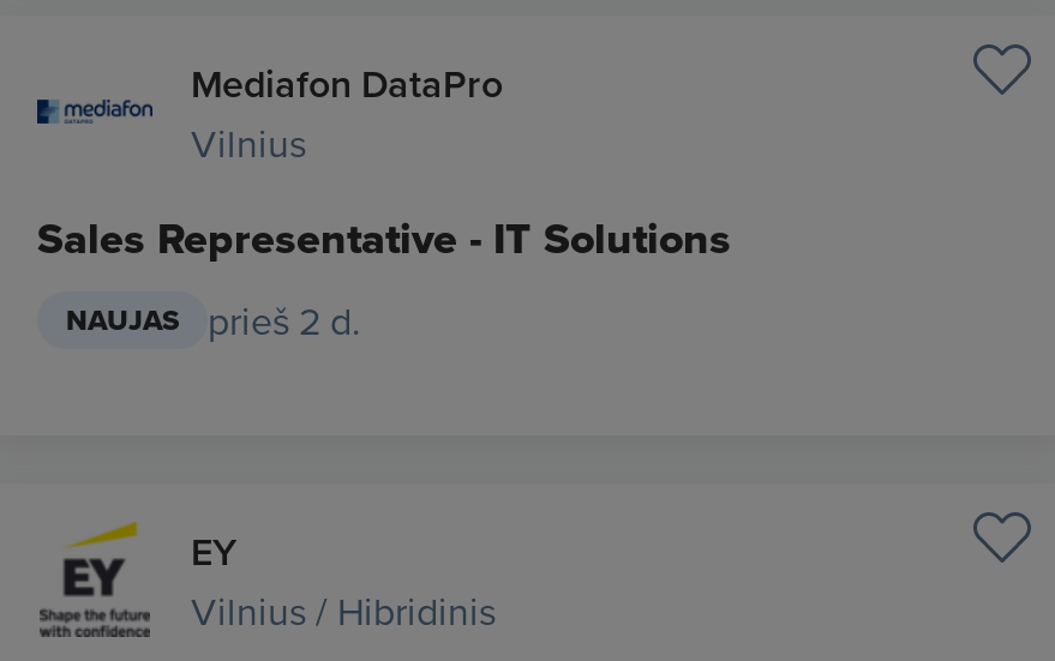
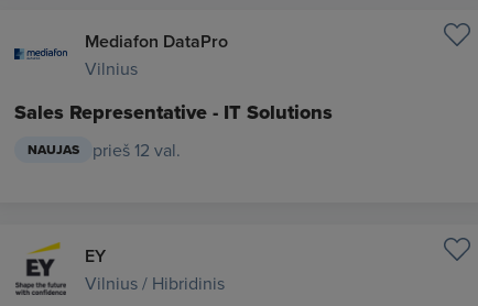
- NAUJAS prieš 2 d.
+ NAUJAS prieš 12 val.
